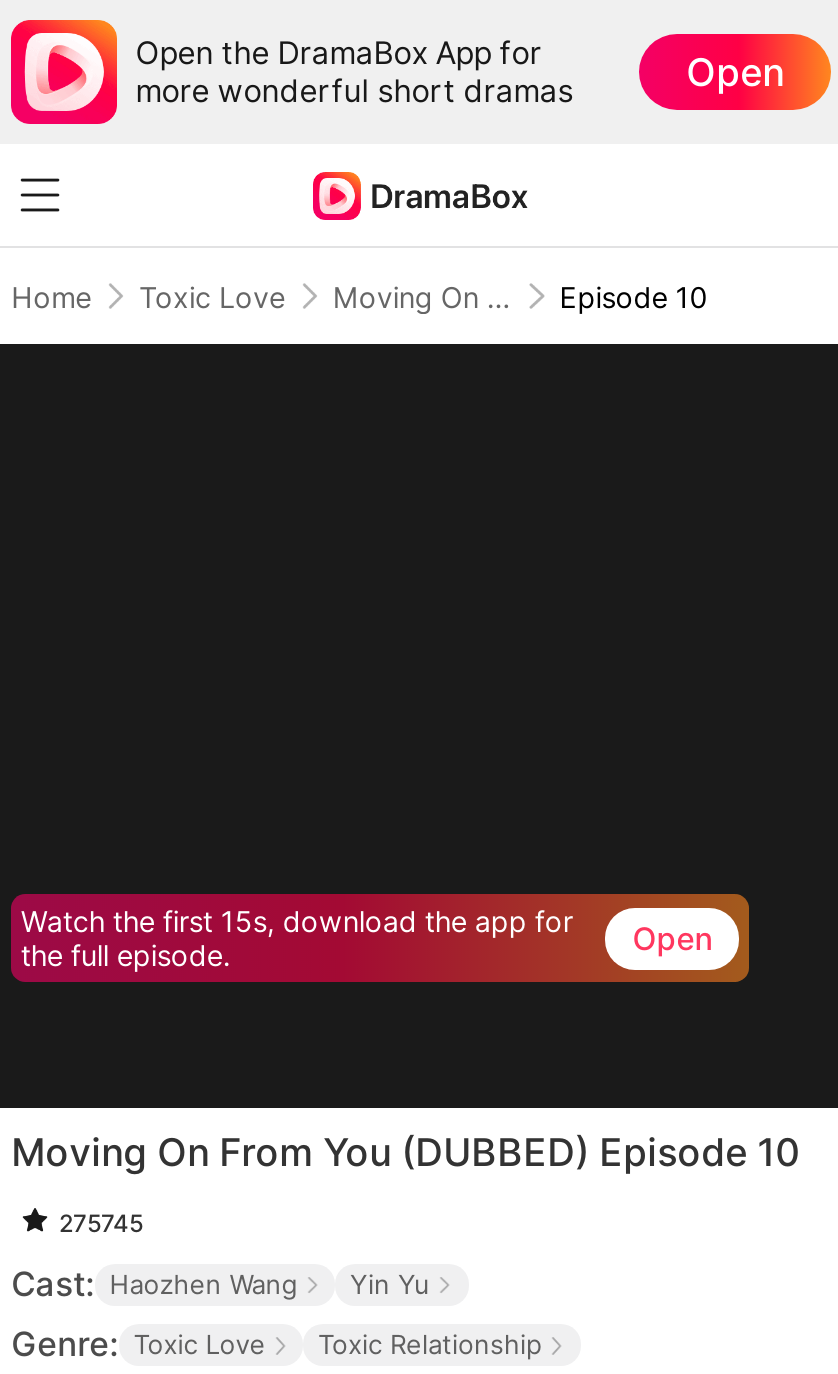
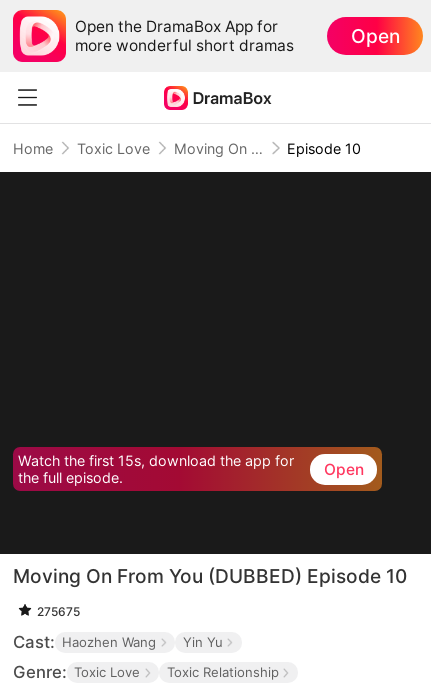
- 275745
+ 275675
